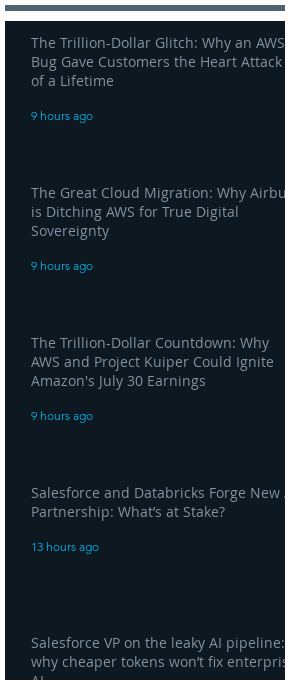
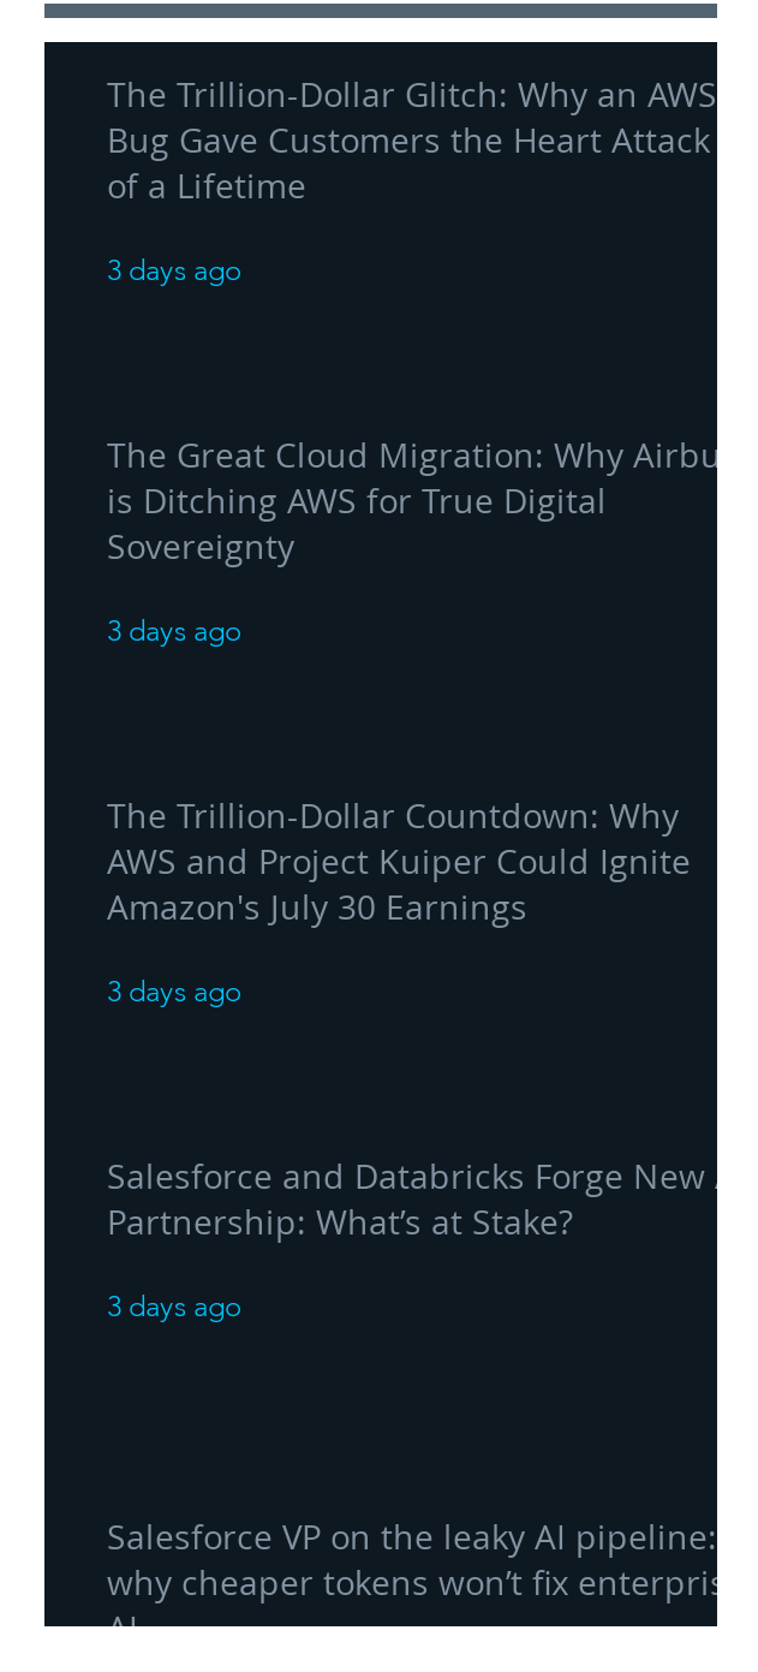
- 9 hours ago
+ 3 days ago

- 9 hours ago
+ 3 days ago

- 9 hours ago
+ 3 days ago

- 13 hours ago
+ 3 days ago
